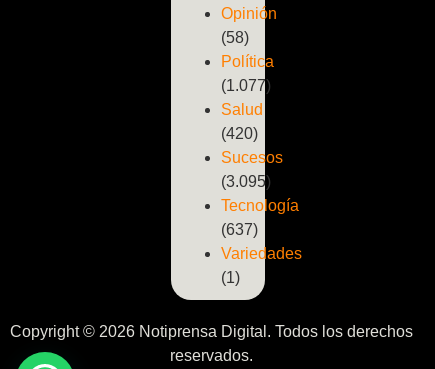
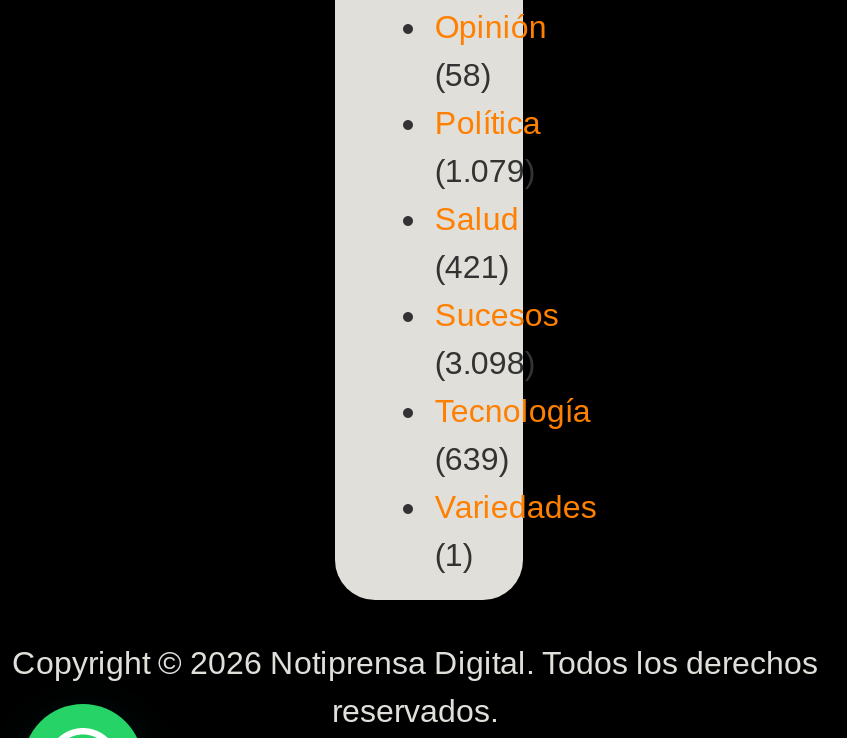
- (1.077)
+ (1.079)

- (420)
+ (421)

- (3.095)
+ (3.098)

- (637)
+ (639)
